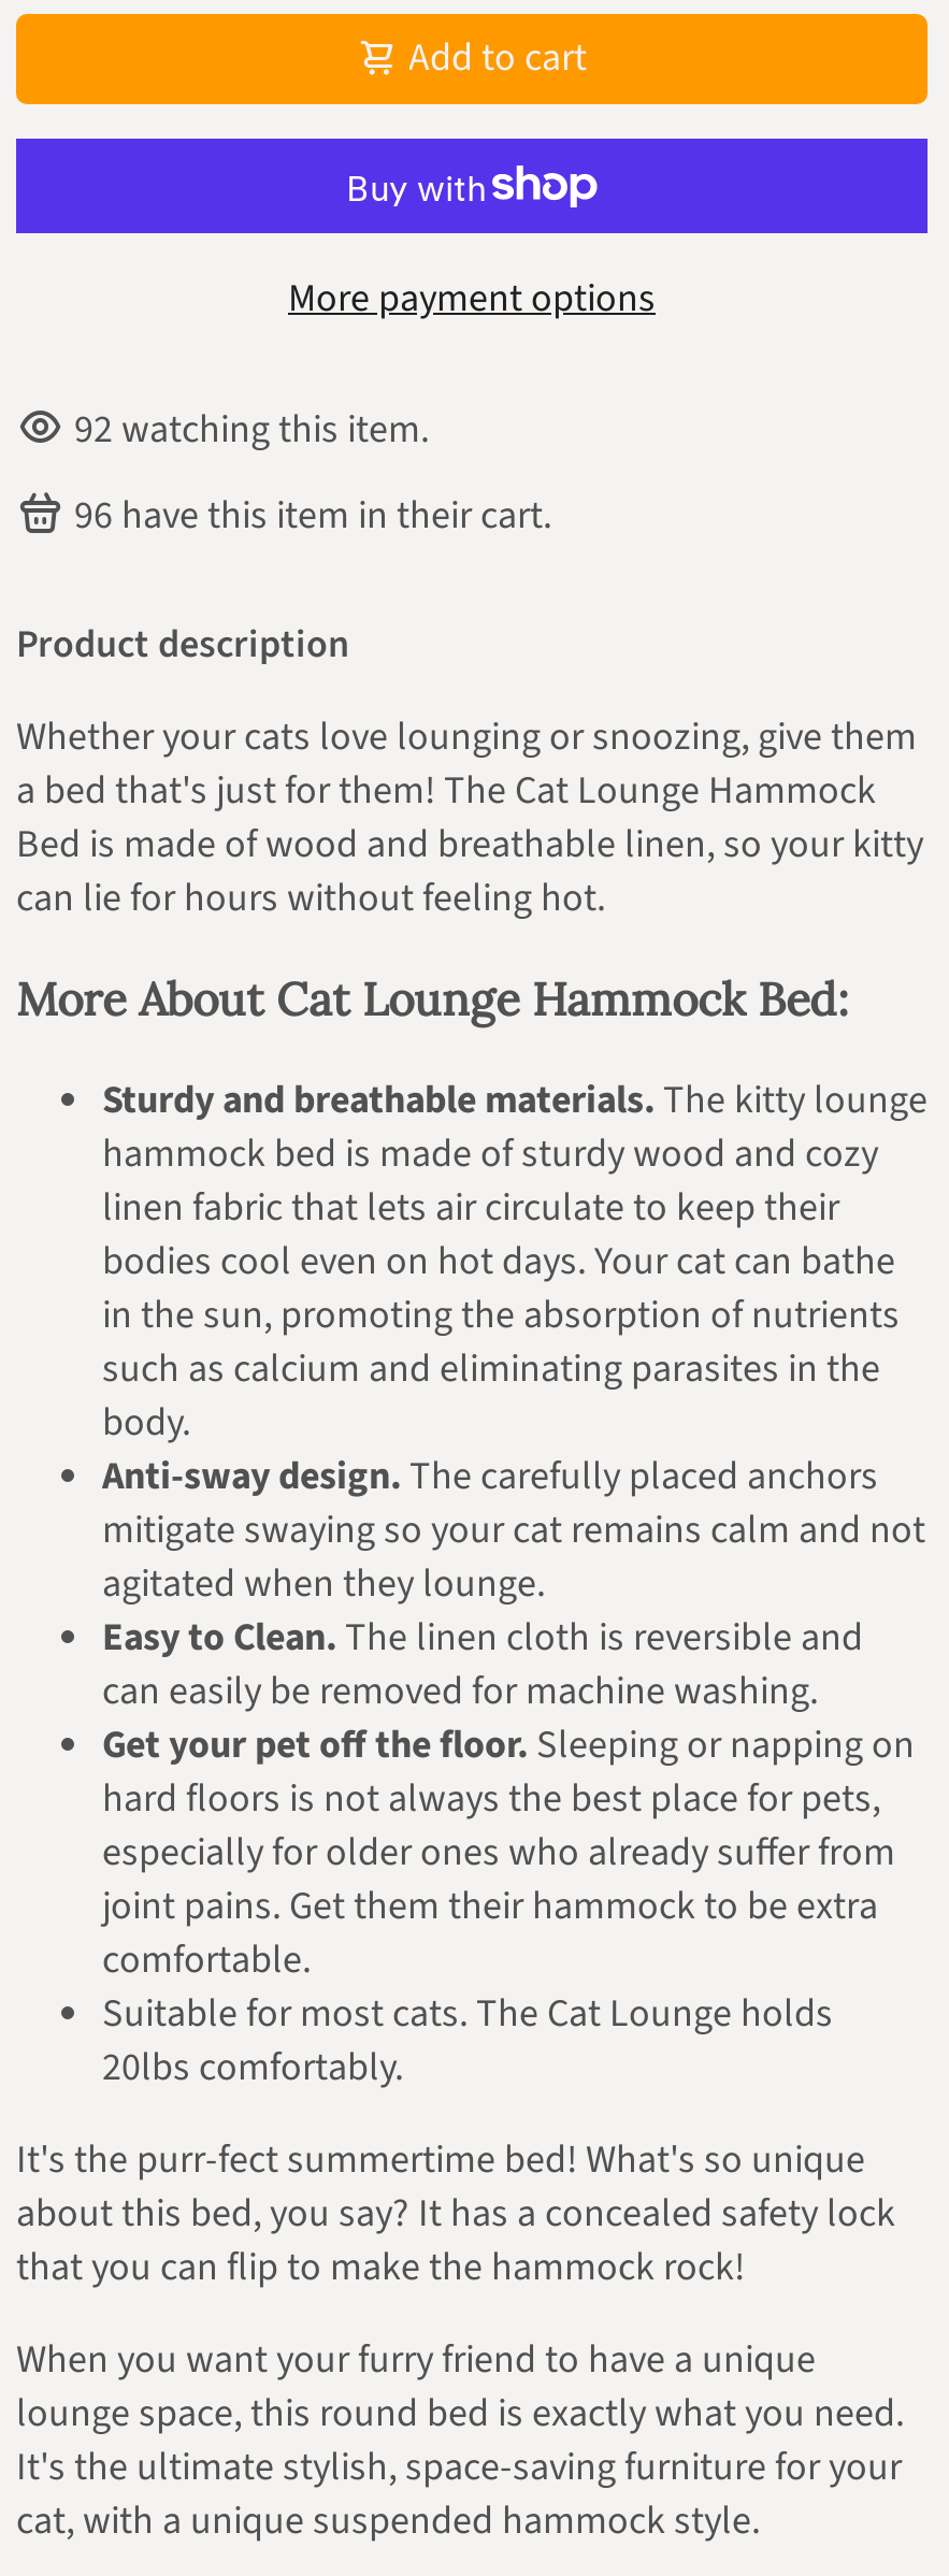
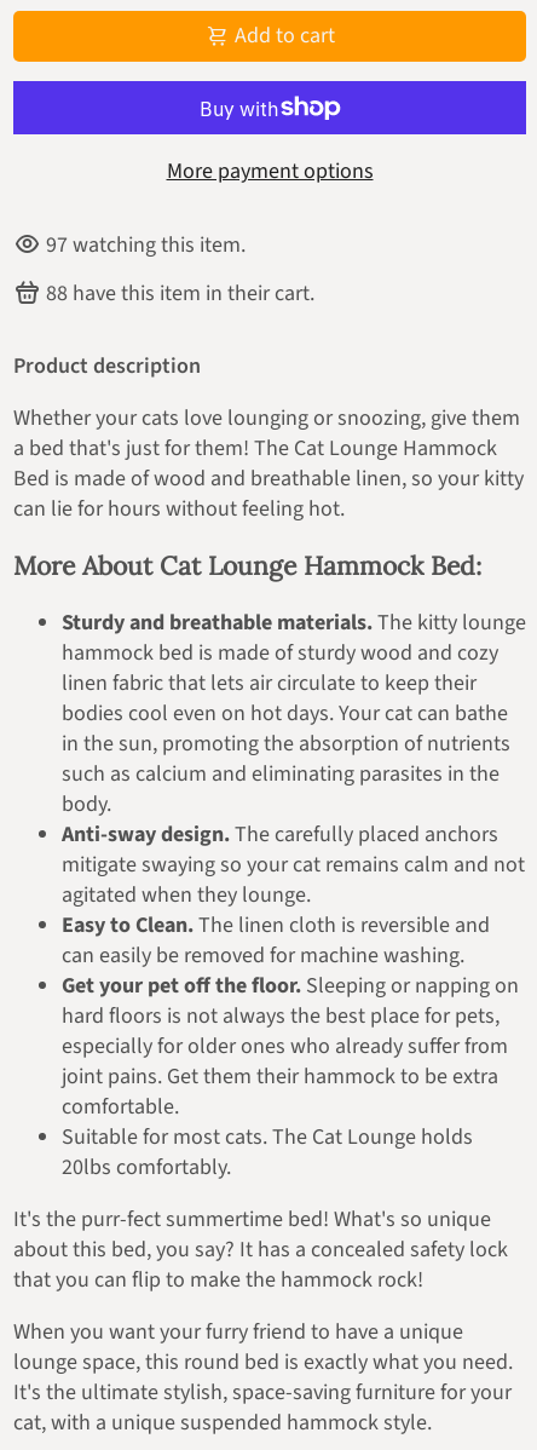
- 92 watching this item.
+ 97 watching this item.

- 96 have this item in their cart.
+ 88 have this item in their cart.
